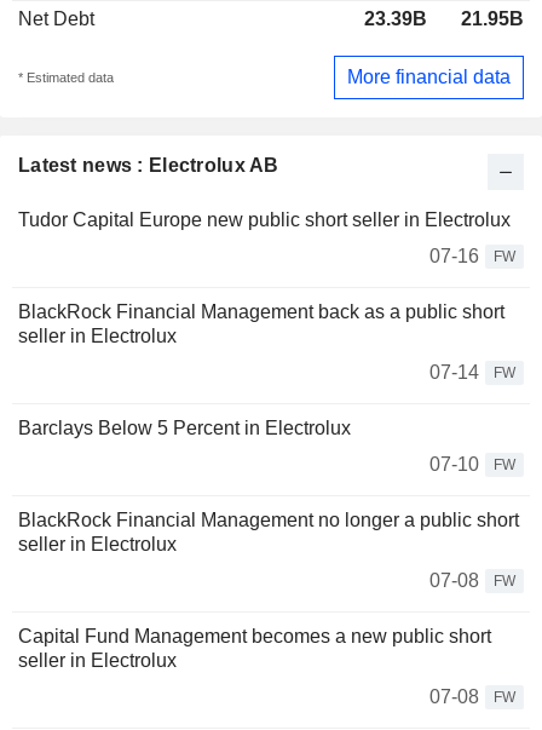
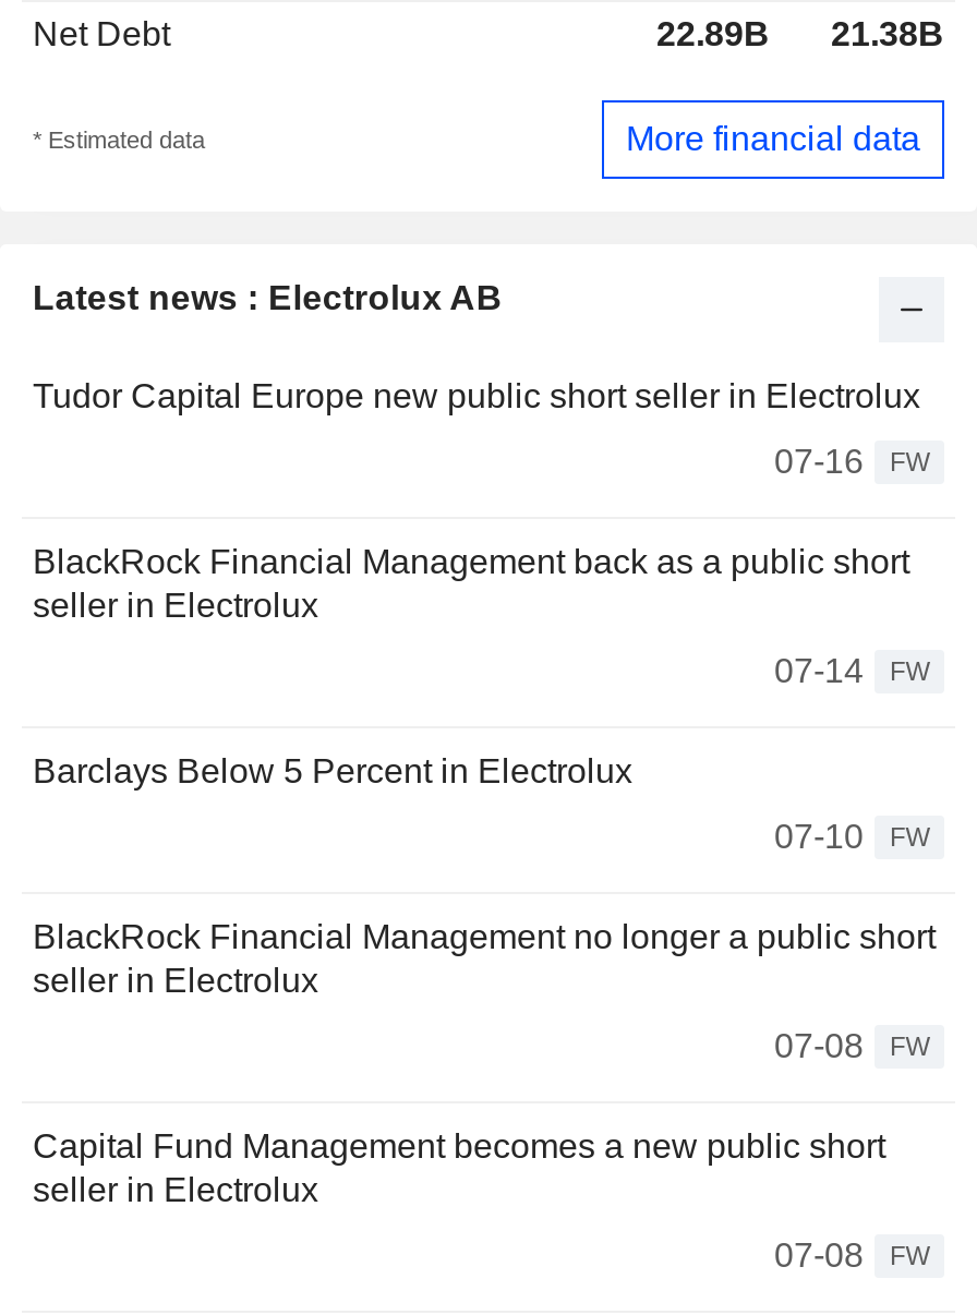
- 23.39B
- 21.95B
+ 22.89B
+ 21.38B
